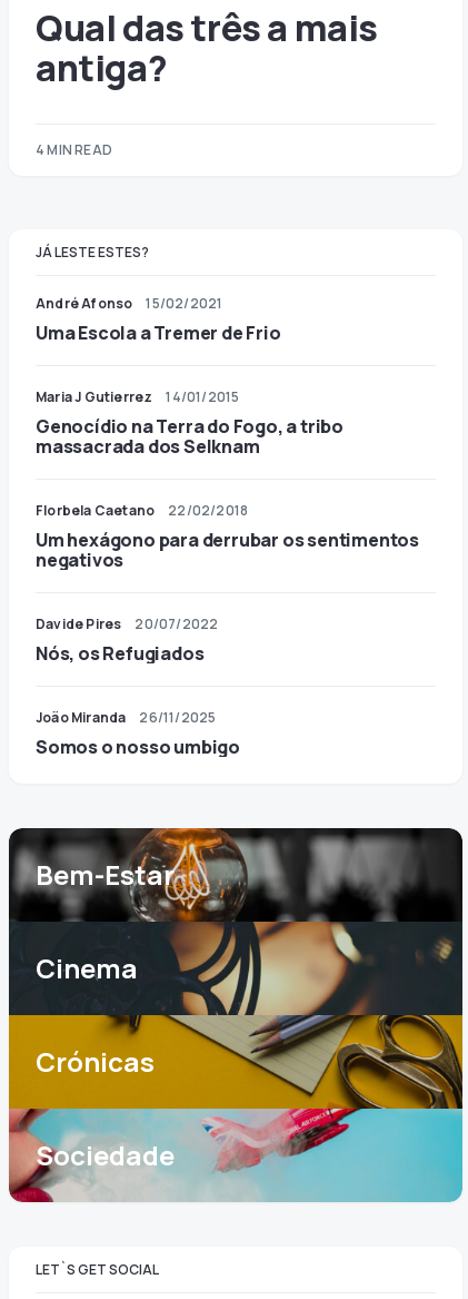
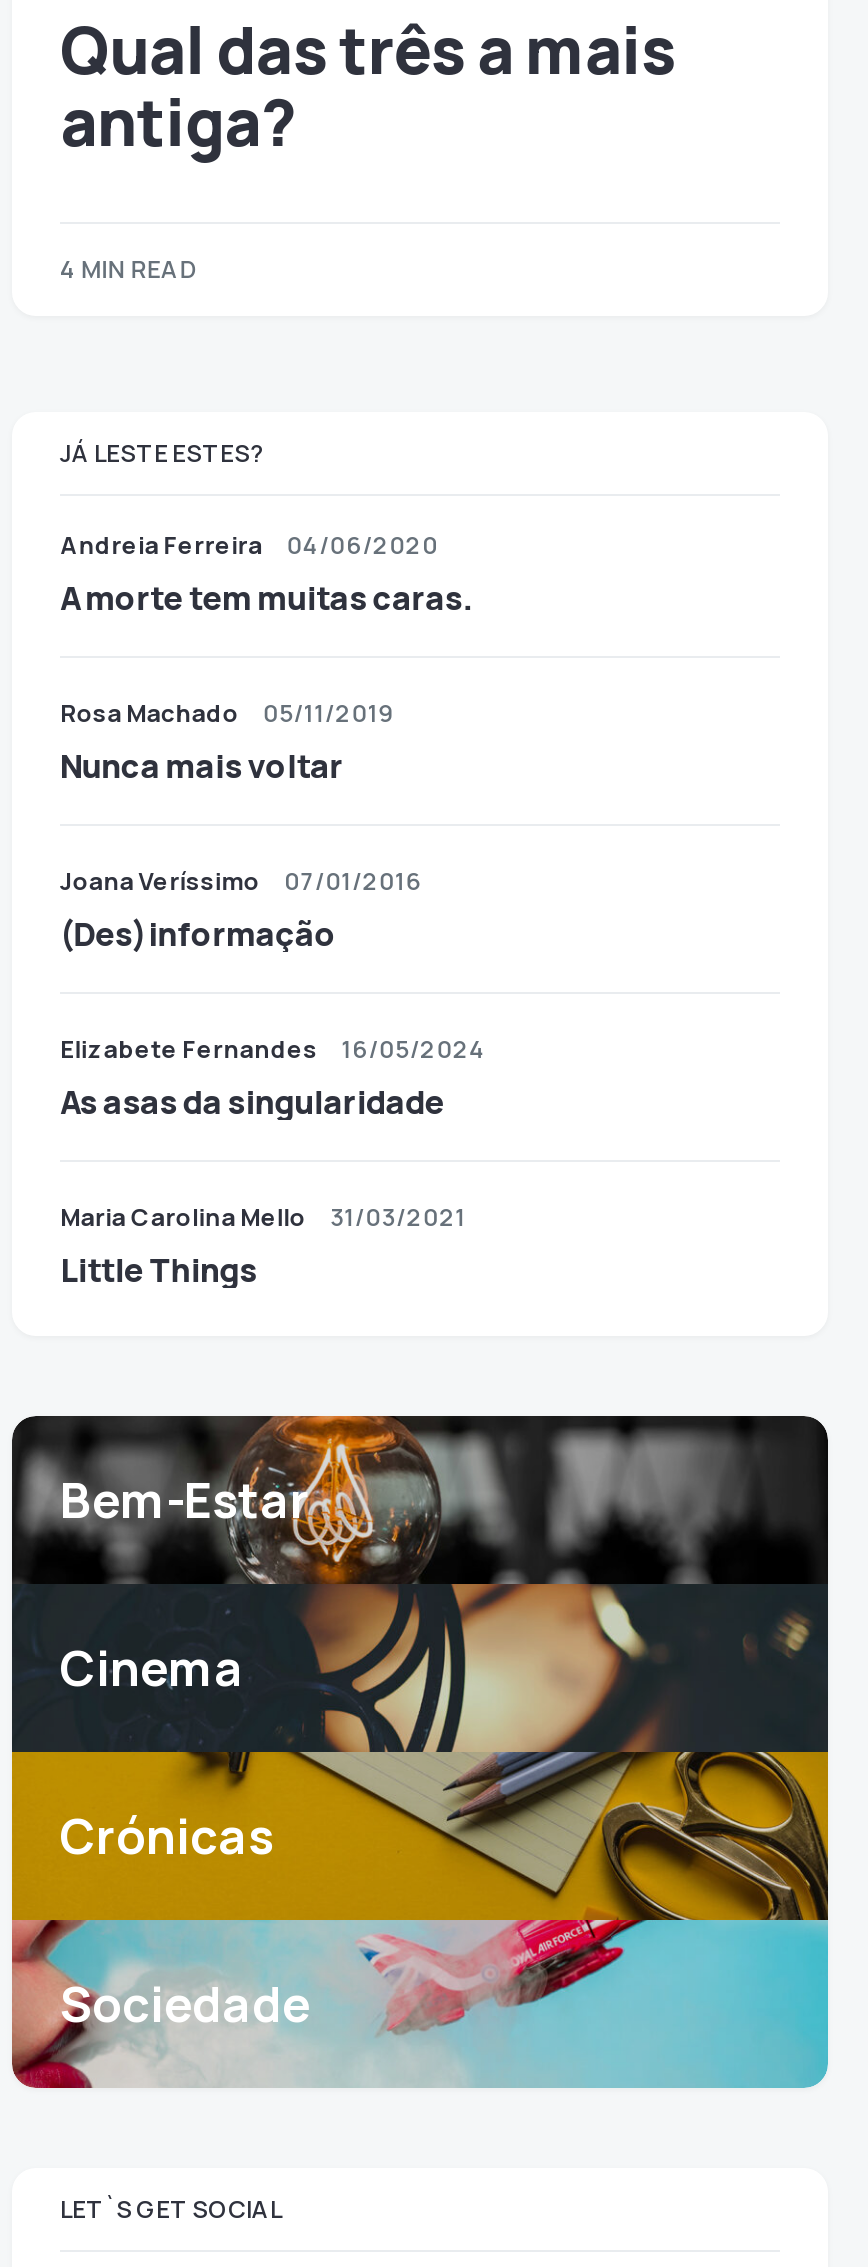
- André Afonso
- 15/02/2021
- Uma Escola a Tremer de Frio
+ Andreia Ferreira
+ 04/06/2020
+ A morte tem muitas caras.

- Maria J Gutierrez
- 14/01/2015
- Genocídio na Terra do Fogo, a tribo
- massacrada dos Selknam
+ Rosa Machado
+ 05/11/2019
+ Nunca mais voltar

- Florbela Caetano
- 22/02/2018
- Um hexágono para derrubar os sentimentos
- negativos
+ Joana Veríssimo
+ 07/01/2016
+ (Des)informação

- Davide Pires
- 20/07/2022
- Nós, os Refugiados
+ Elizabete Fernandes
+ 16/05/2024
+ As asas da singularidade

- João Miranda
- 26/11/2025
- Somos o nosso umbigo
+ Maria Carolina Mello
+ 31/03/2021
+ Little Things
